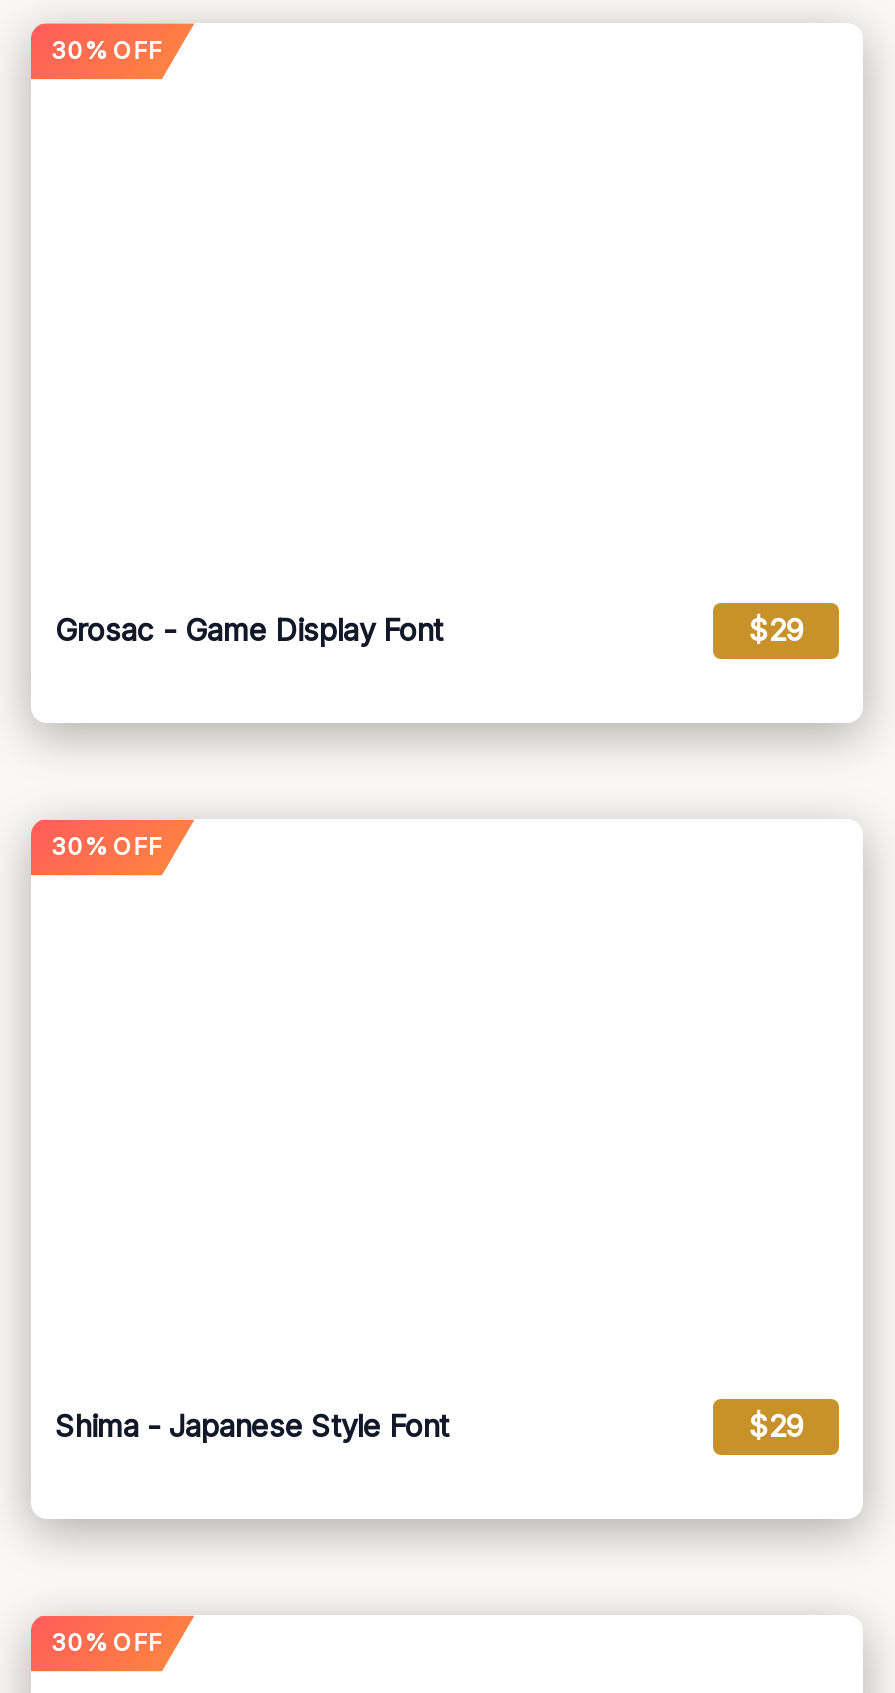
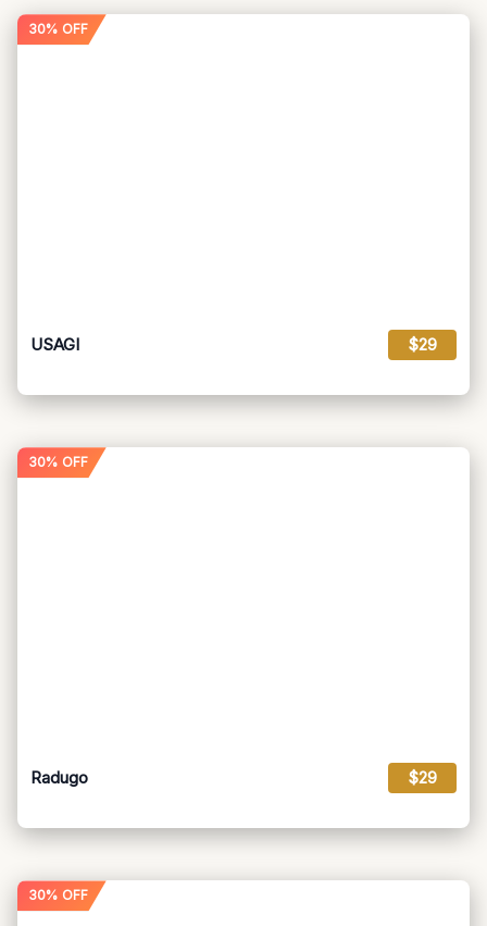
- Grosac - Game Display Font
+ USAGI

- Shima - Japanese Style Font
+ Radugo
